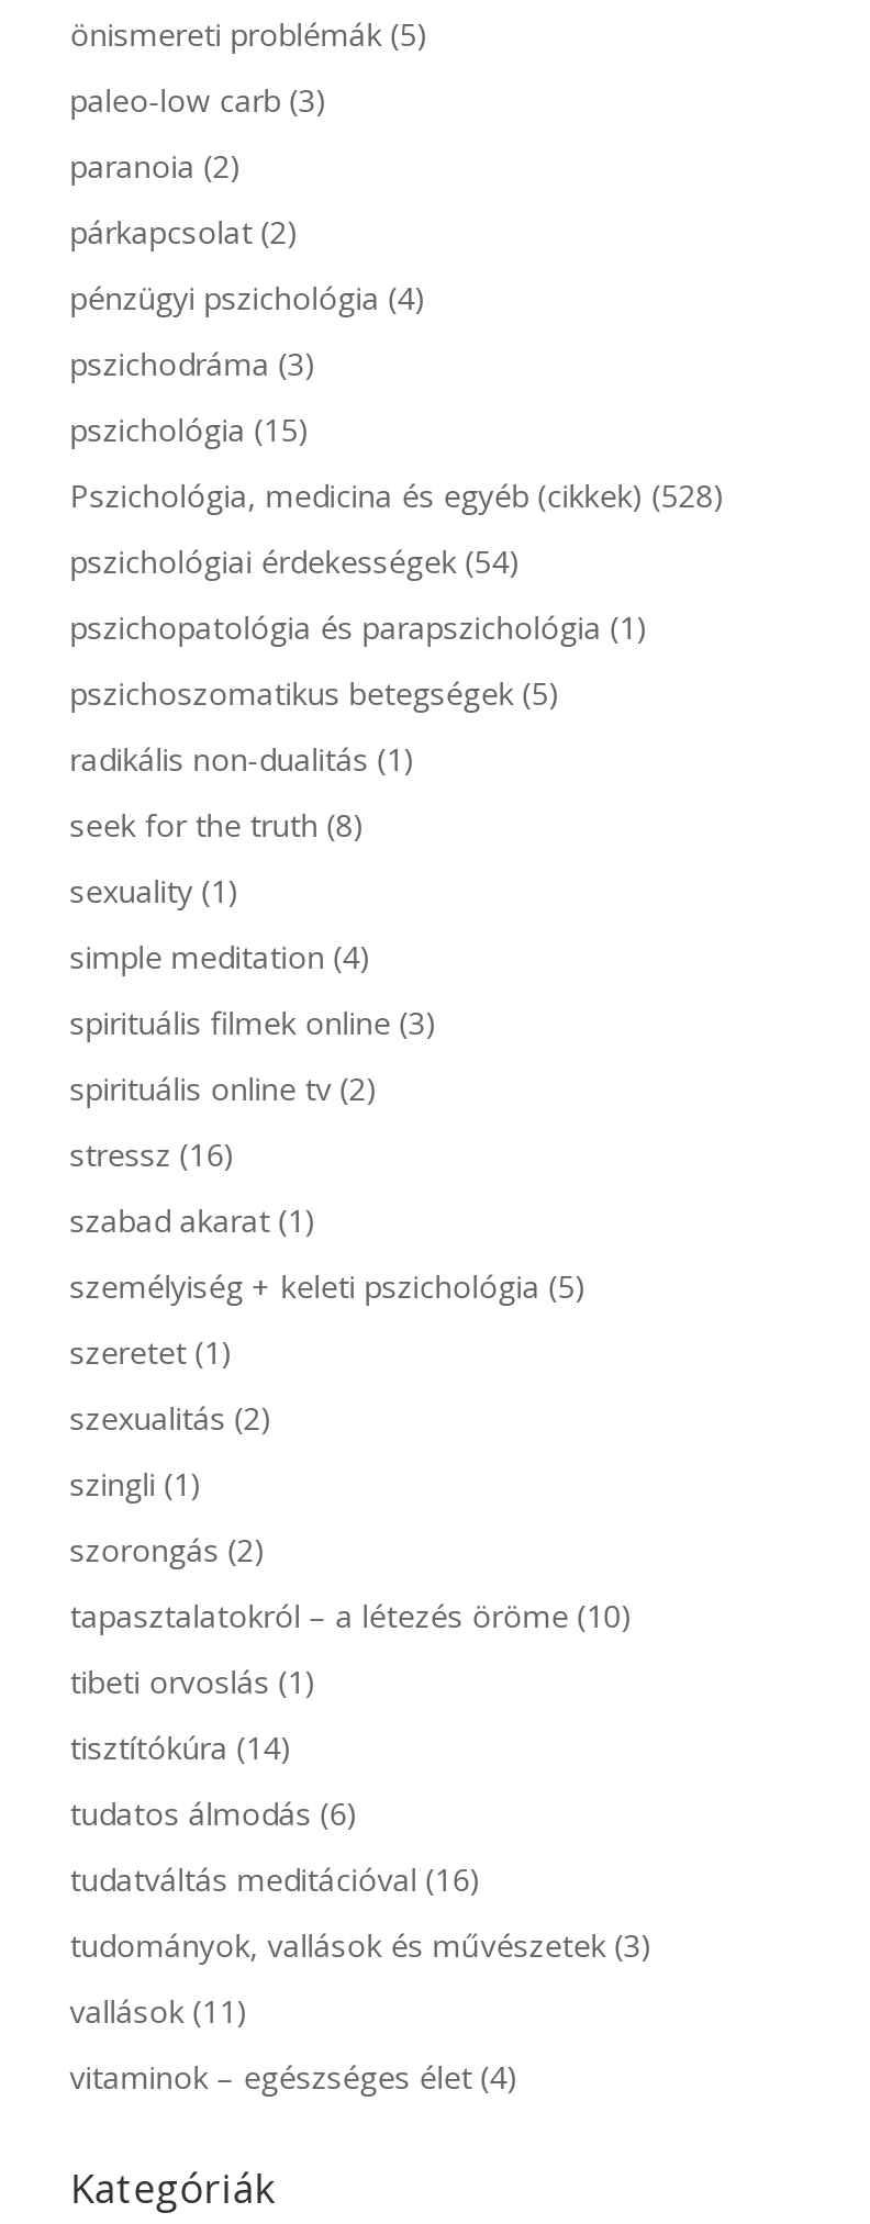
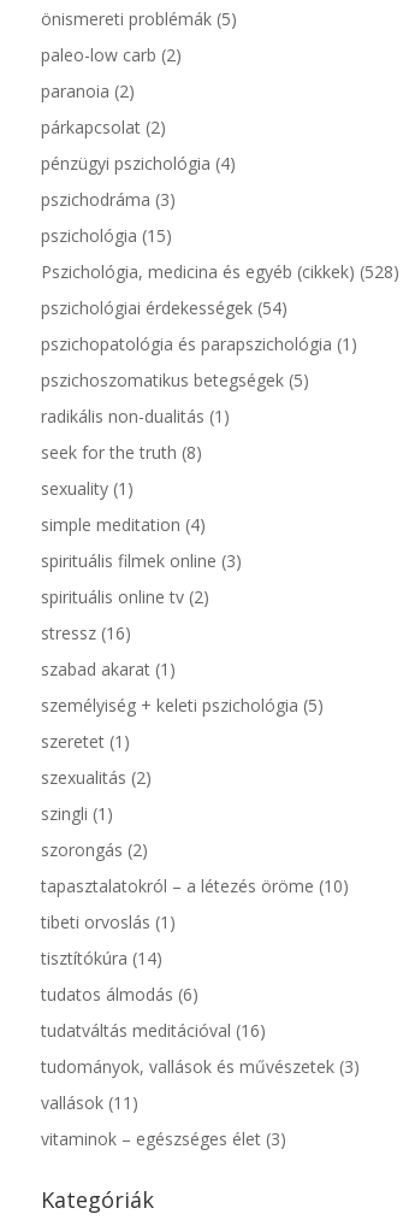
- paleo-low carb (3)
+ paleo-low carb (2)

- vitaminok – egészséges élet (4)
+ vitaminok – egészséges élet (3)
